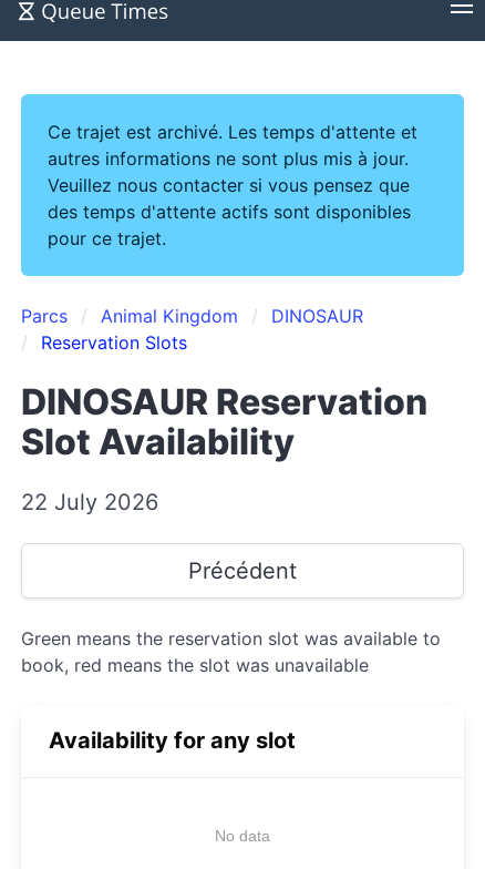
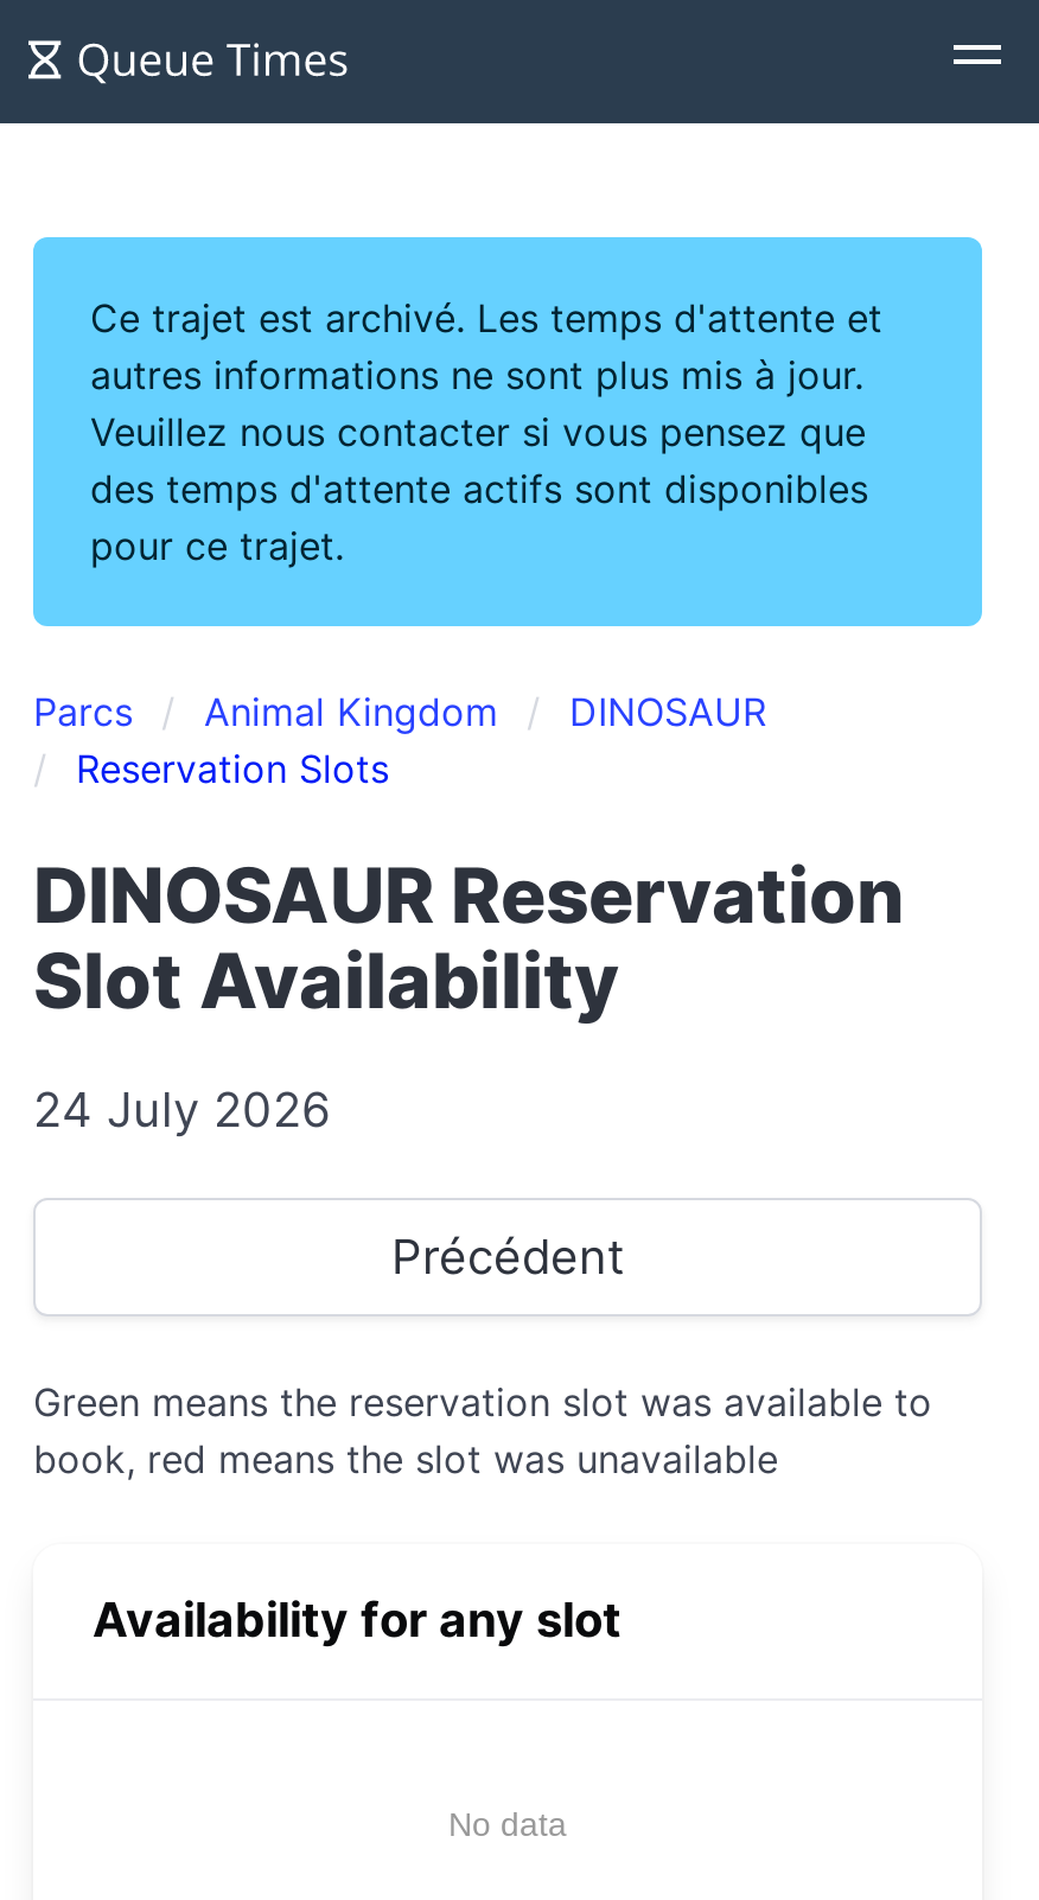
- 22 July 2026
+ 24 July 2026
